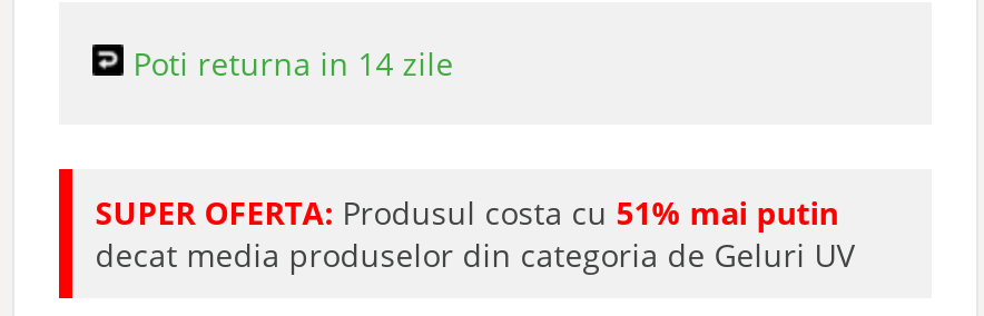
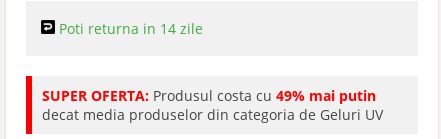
- SUPER OFERTA: Produsul costa cu 51% mai putin
+ SUPER OFERTA: Produsul costa cu 49% mai putin
